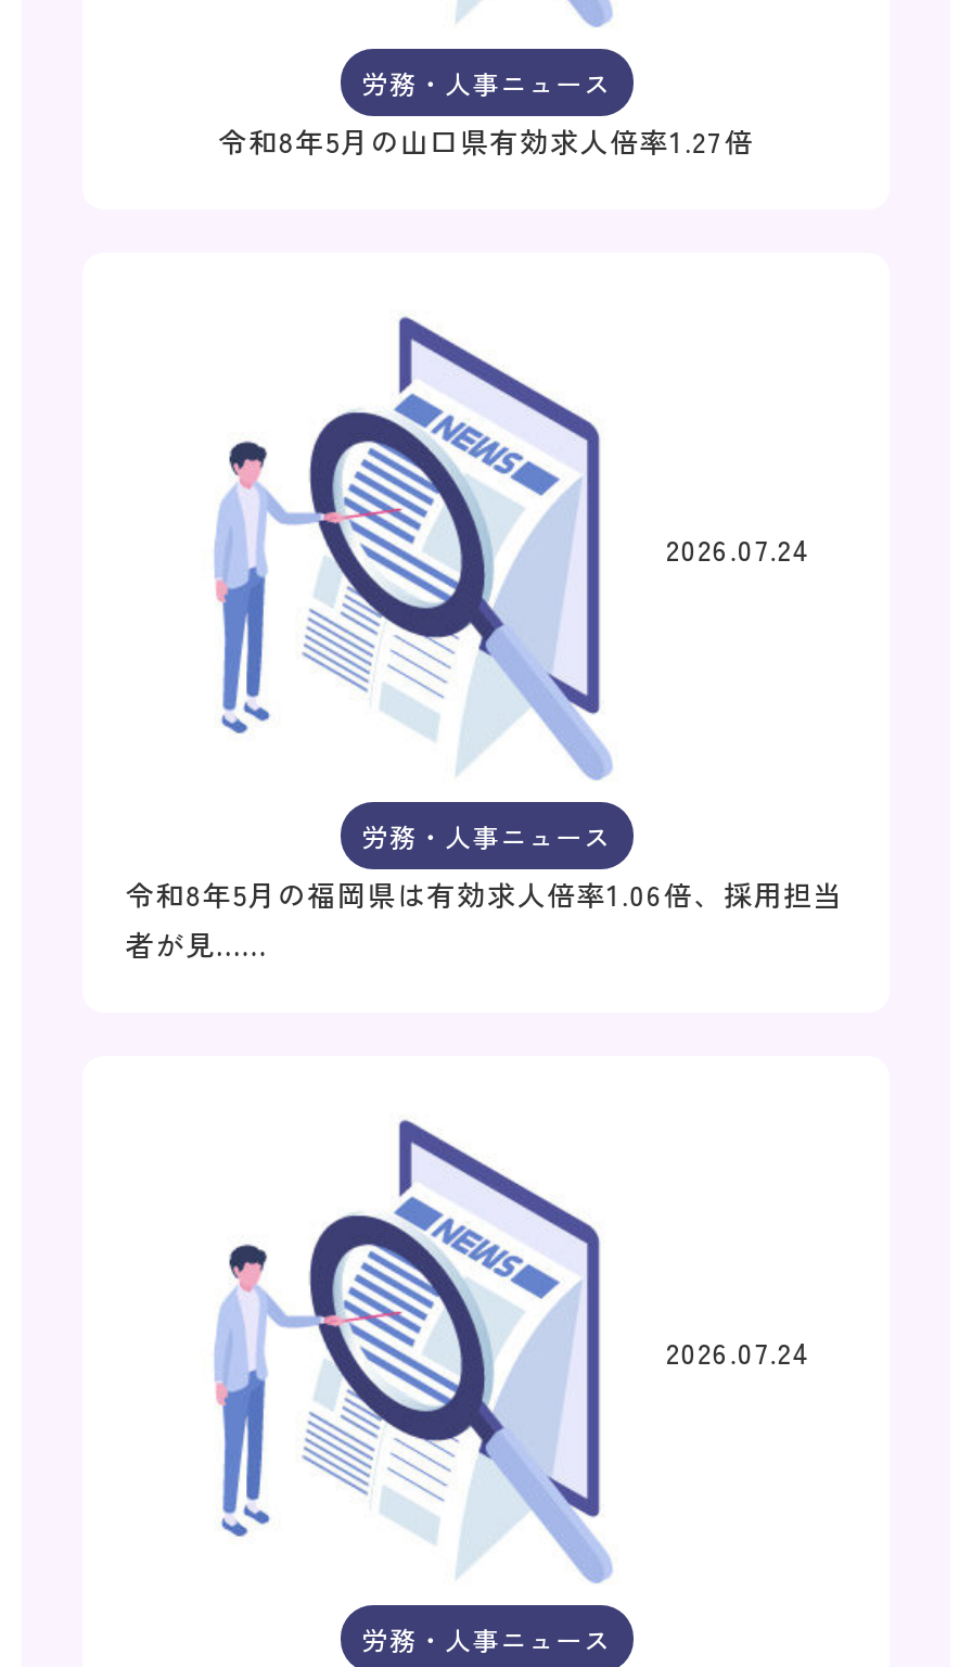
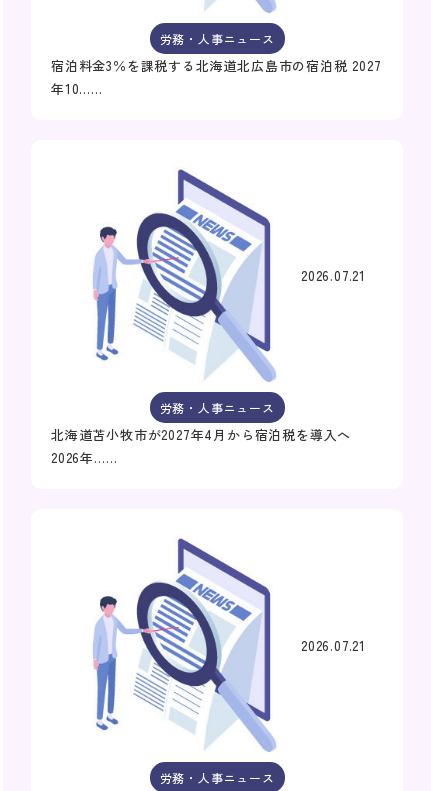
- 令和8年5月の山口県有効求人倍率1.27倍
+ 宿泊料金3％を課税する北海道北広島市の宿泊税 2027
+ 年10……

- 2026.07.24
+ 2026.07.21

- 令和8年5月の福岡県は有効求人倍率1.06倍、採用担当
- 者が見……
+ 北海道苫小牧市が2027年4月から宿泊税を導入へ
+ 2026年……

- 2026.07.24
+ 2026.07.21
